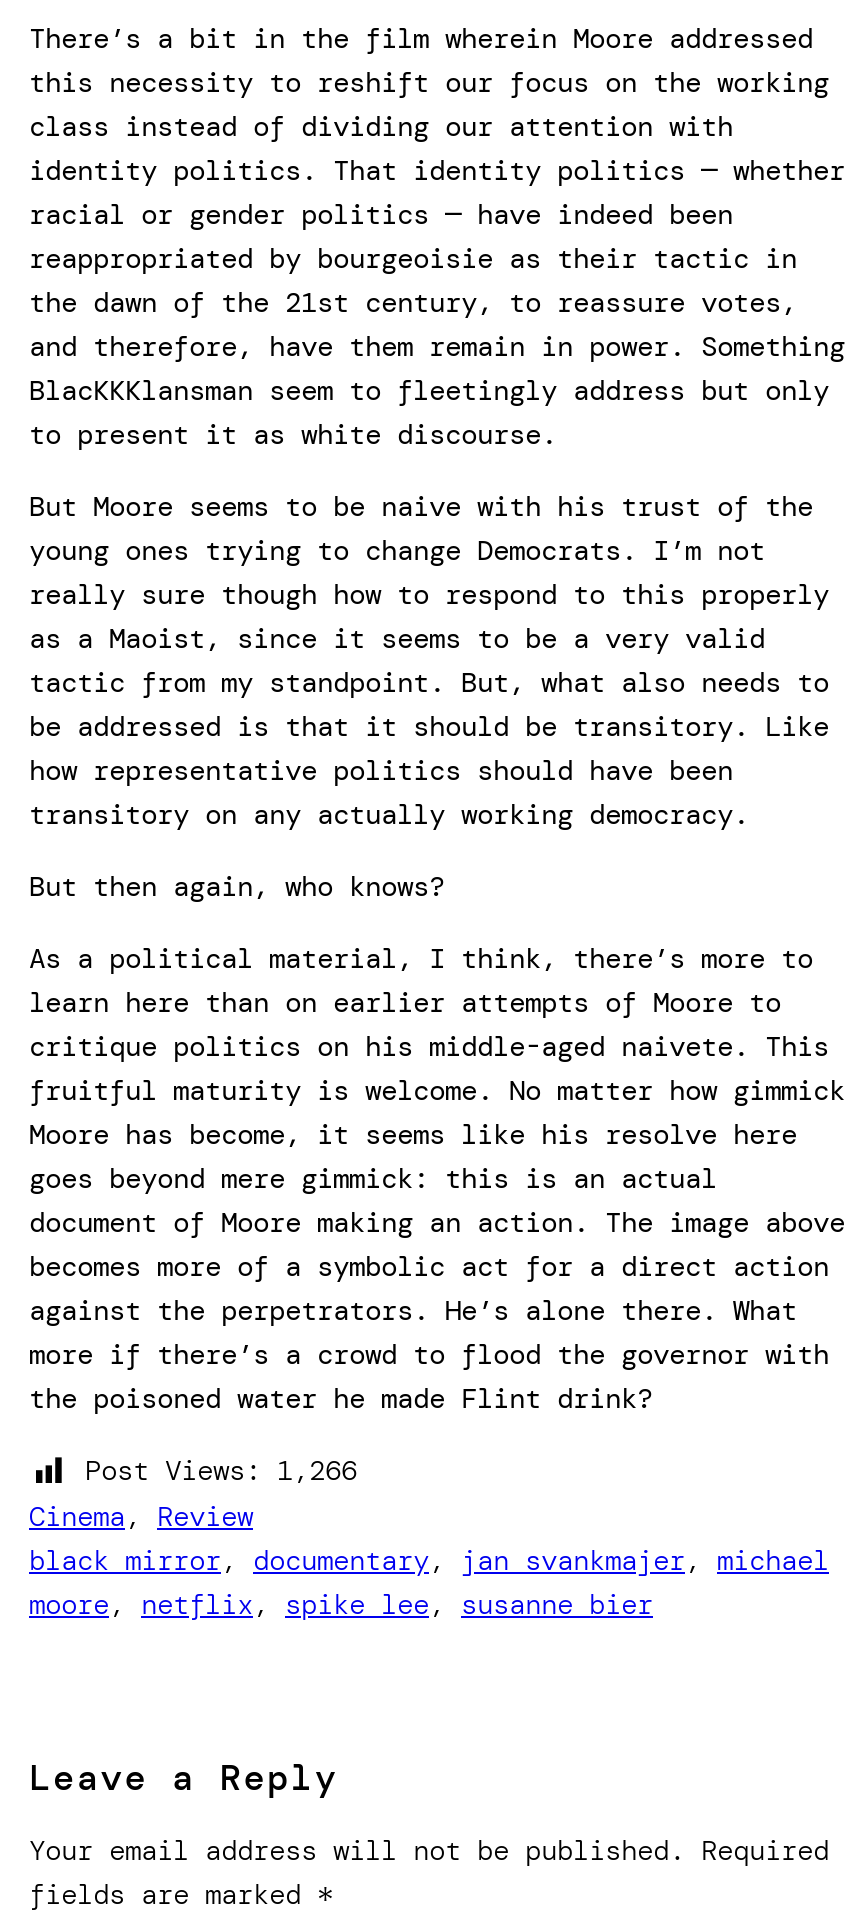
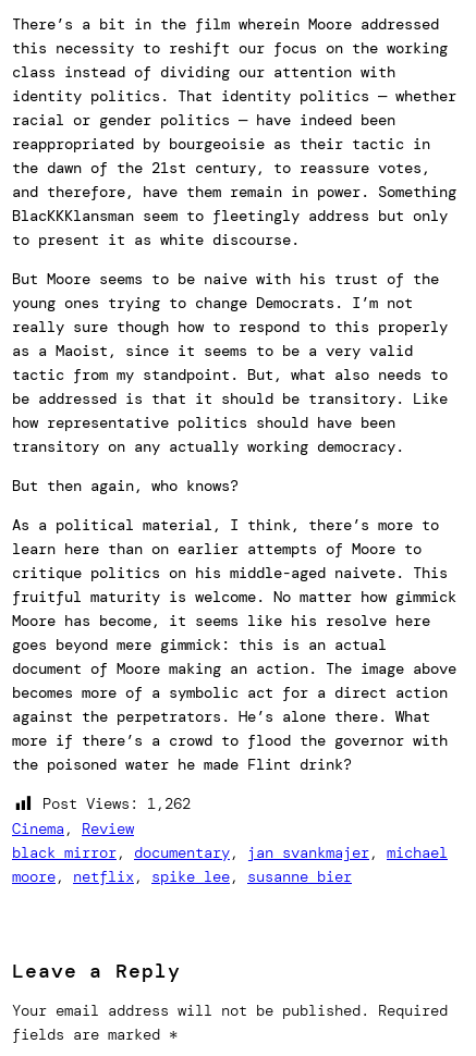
- Post Views: 1,266
+ Post Views: 1,262
